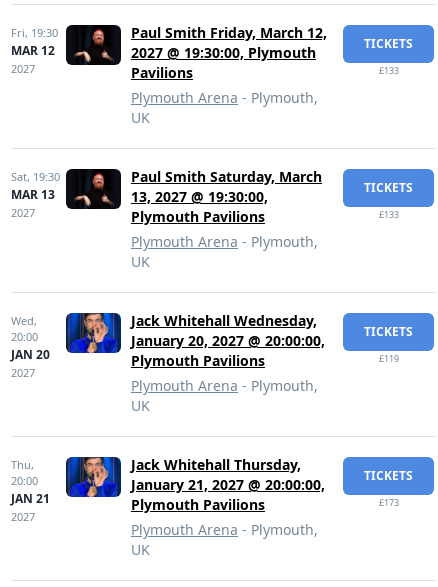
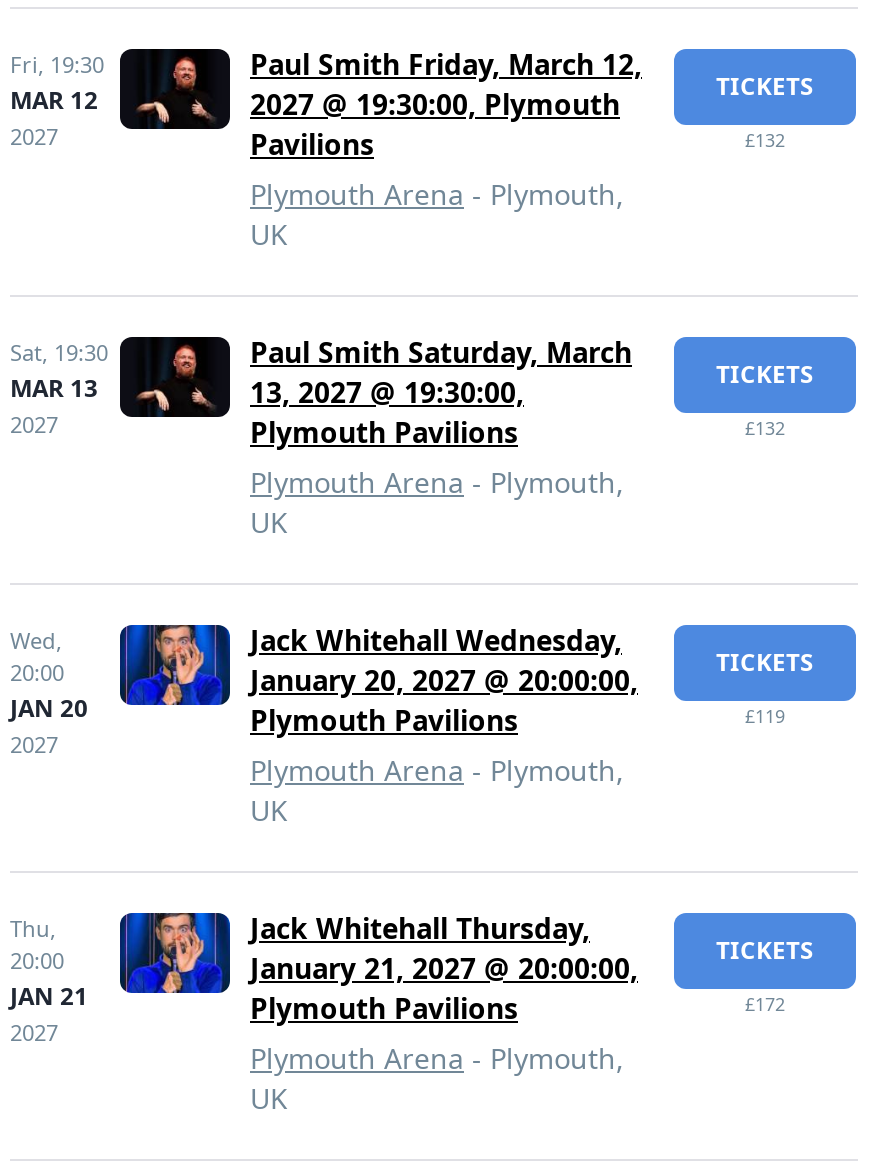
- £133
+ £132

- £133
+ £132

- £173
+ £172
